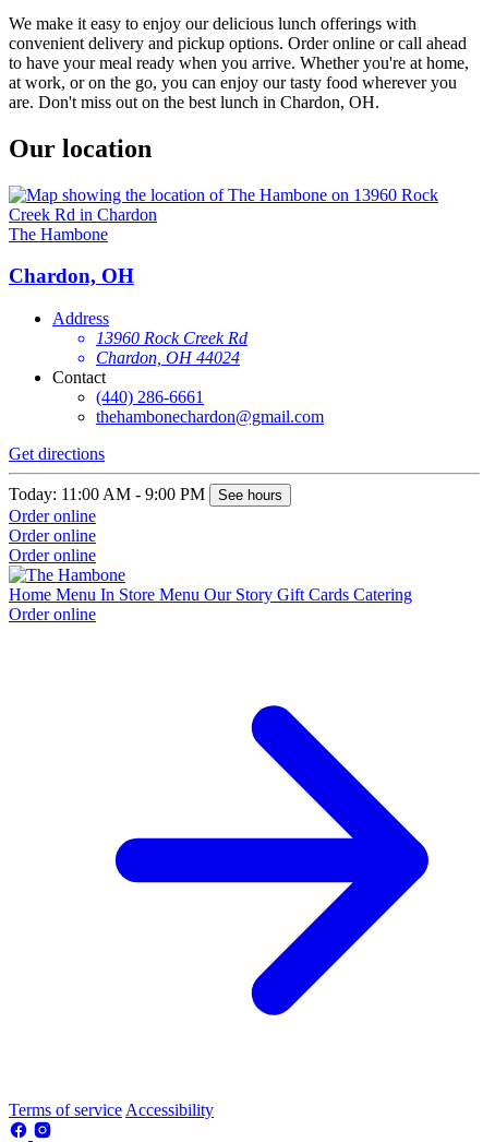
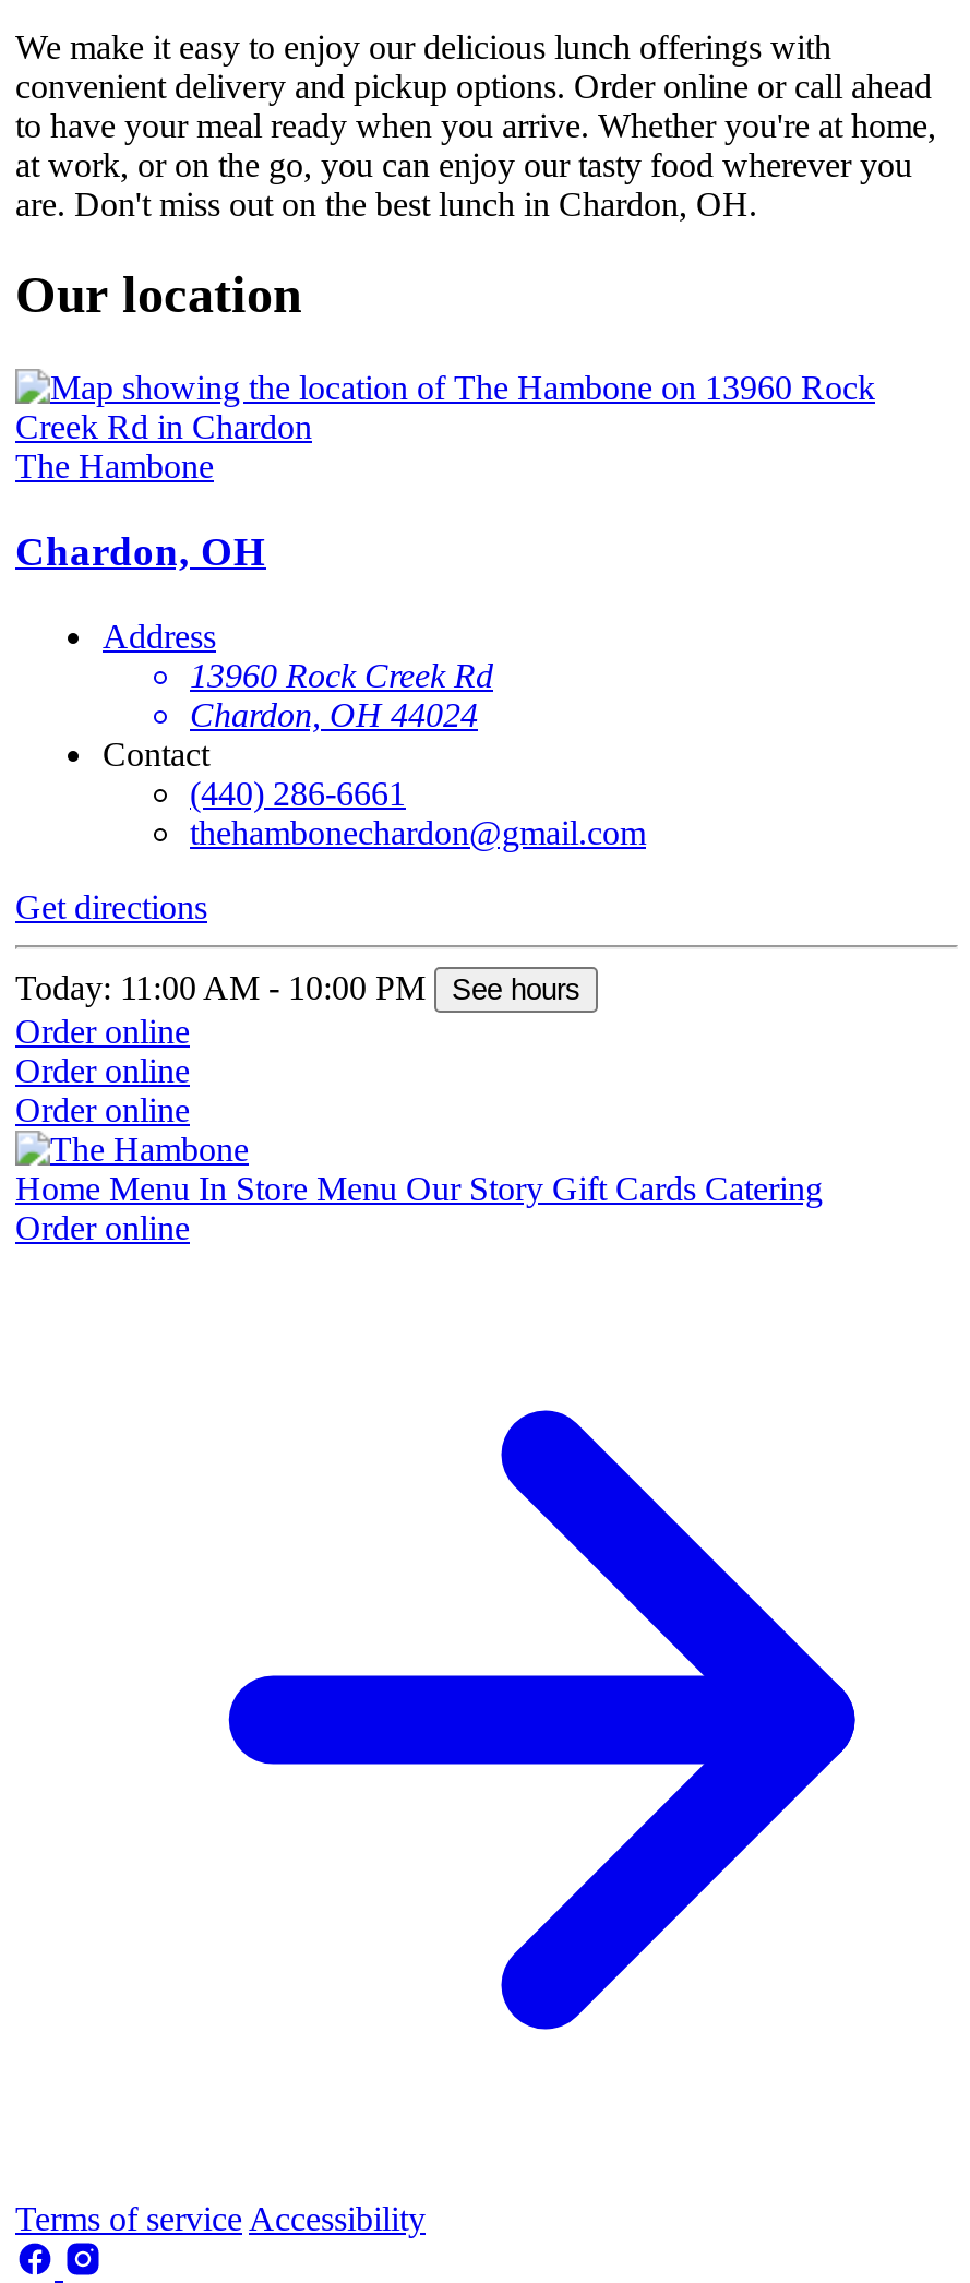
- Today: 11:00 AM - 9:00 PM See hours
+ Today: 11:00 AM - 10:00 PM See hours
